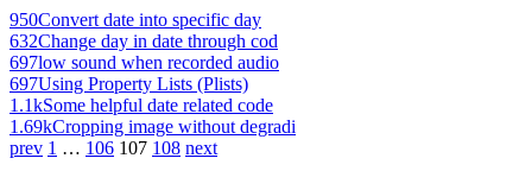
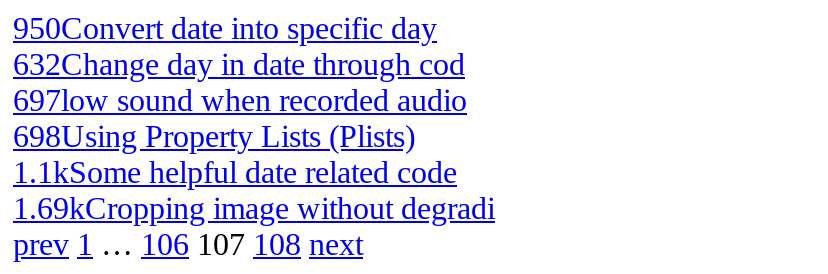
- 697Using Property Lists (Plists)
+ 698Using Property Lists (Plists)
